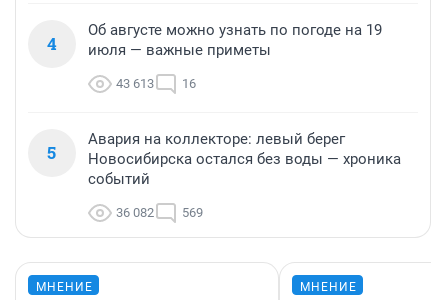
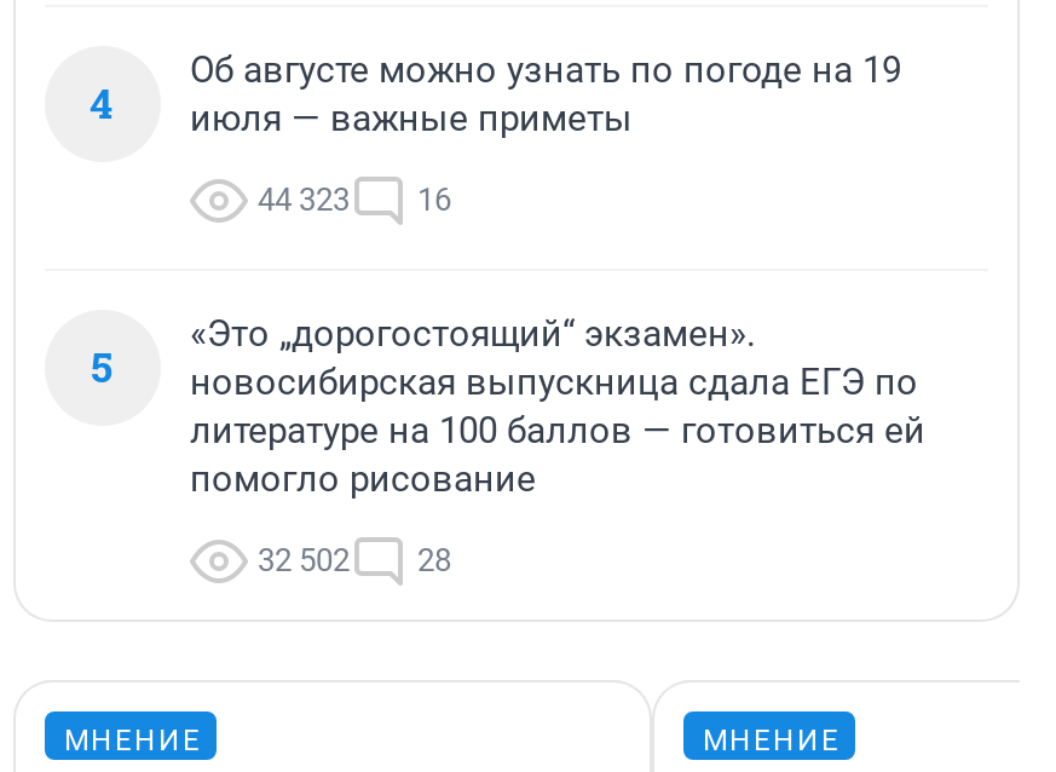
- 43 613 16
+ 44 323 16

- Авария на коллекторе: левый берег
- Новосибирска остался без воды — хроника
- событий
+ «Это „дорогостоящий“ экзамен».
+ новосибирская выпускница сдала ЕГЭ по
+ литературе на 100 баллов — готовиться ей
+ помогло рисование

- 36 082
- 569
+ 32 502
+ 28
